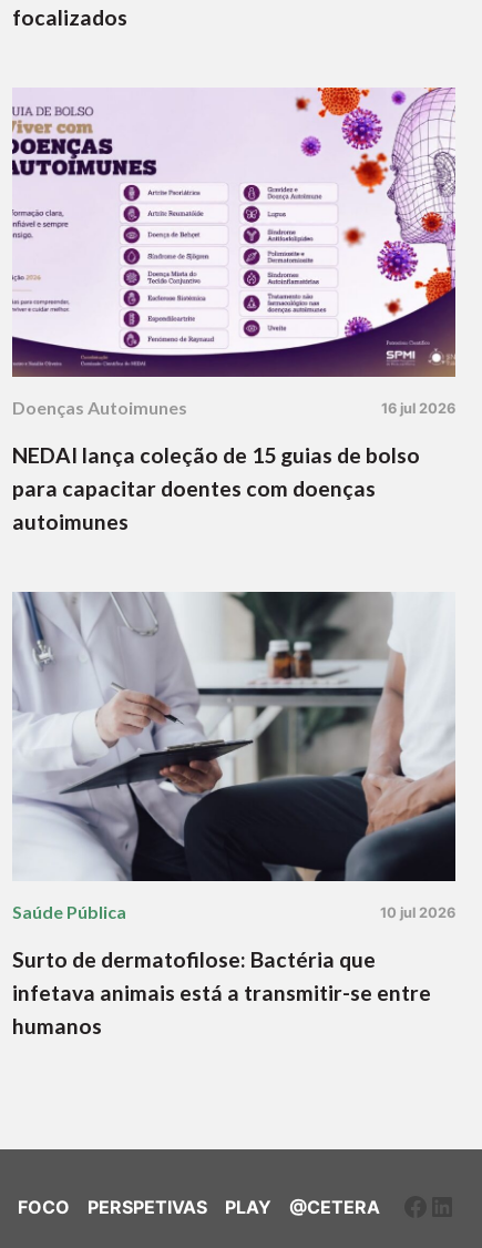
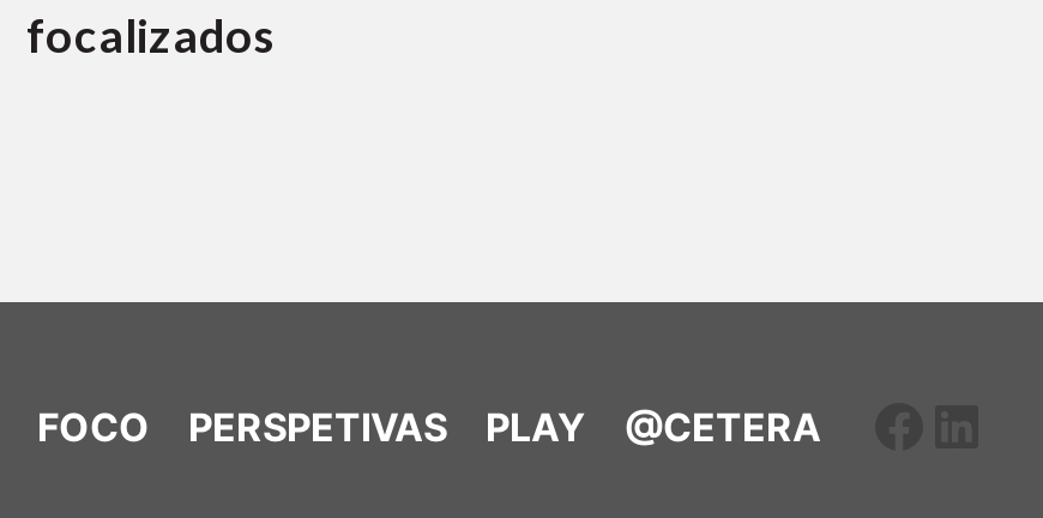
- [image]
- Doenças Autoimunes
- 16 jul 2026
- NEDAI lança coleção de 15 guias de bolso
- para capacitar doentes com doenças
- autoimunes

- [image]
- Saúde Pública
- 10 jul 2026
- Surto de dermatofilose: Bactéria que
- infetava animais está a transmitir-se entre
- humanos
